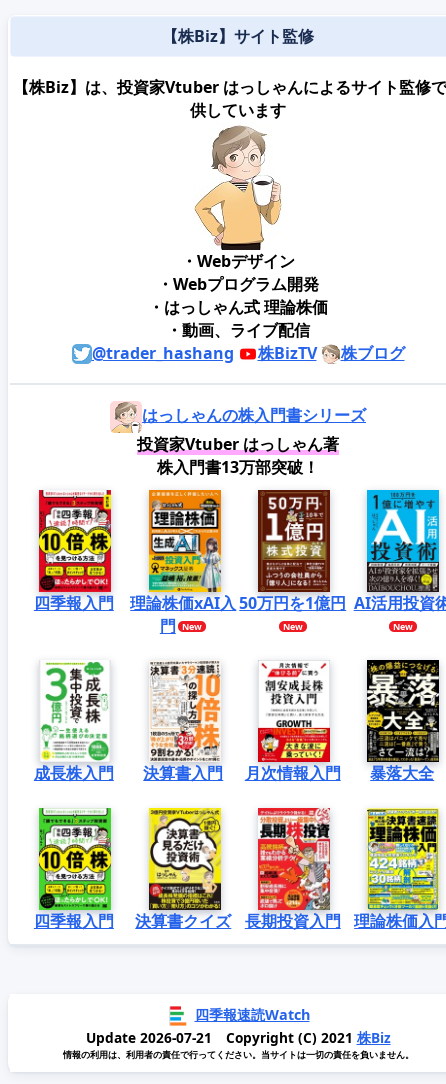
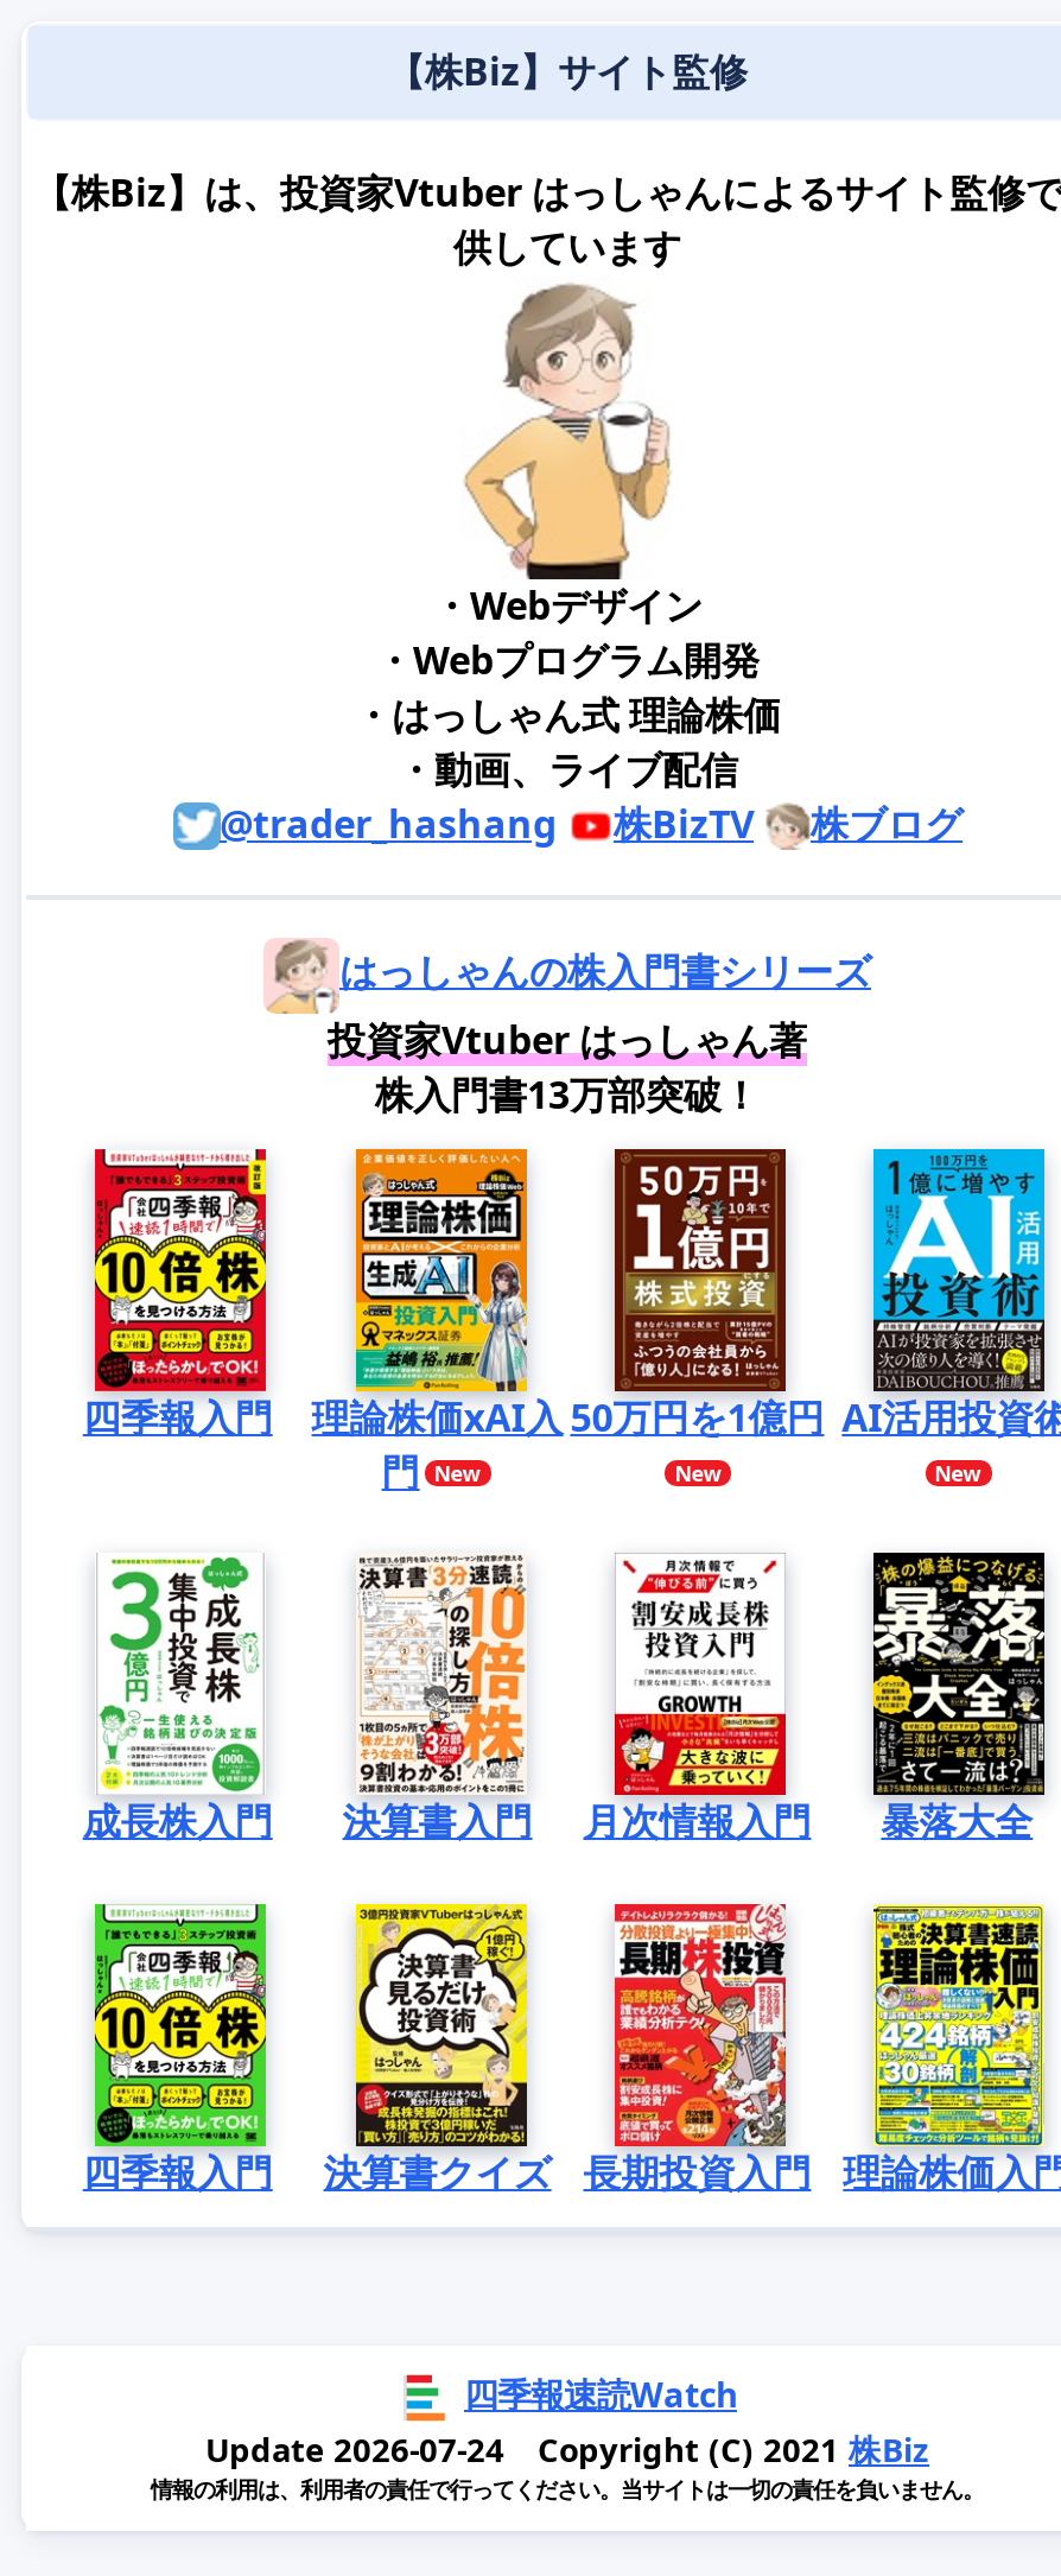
- Update 2026-07-21 Copyright (C) 2021株Biz
+ Update 2026-07-24 Copyright (C) 2021株Biz
